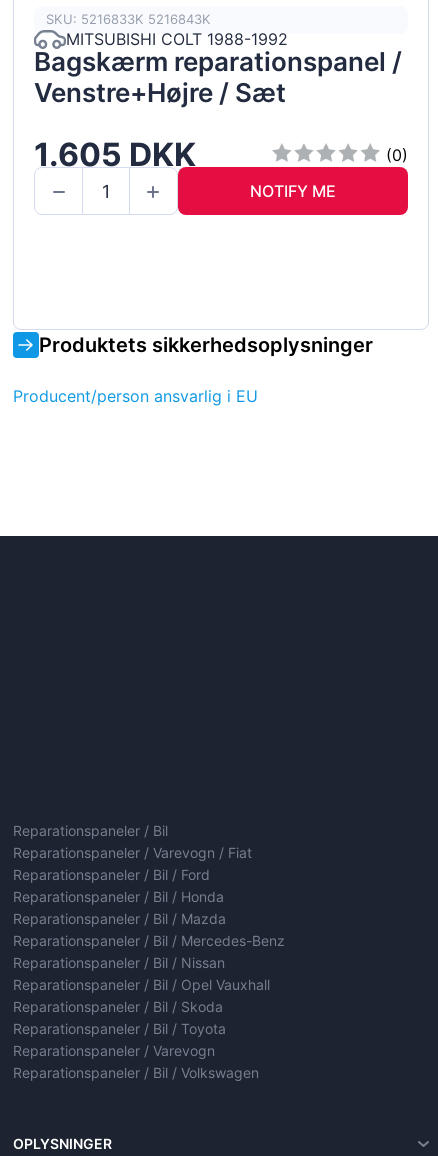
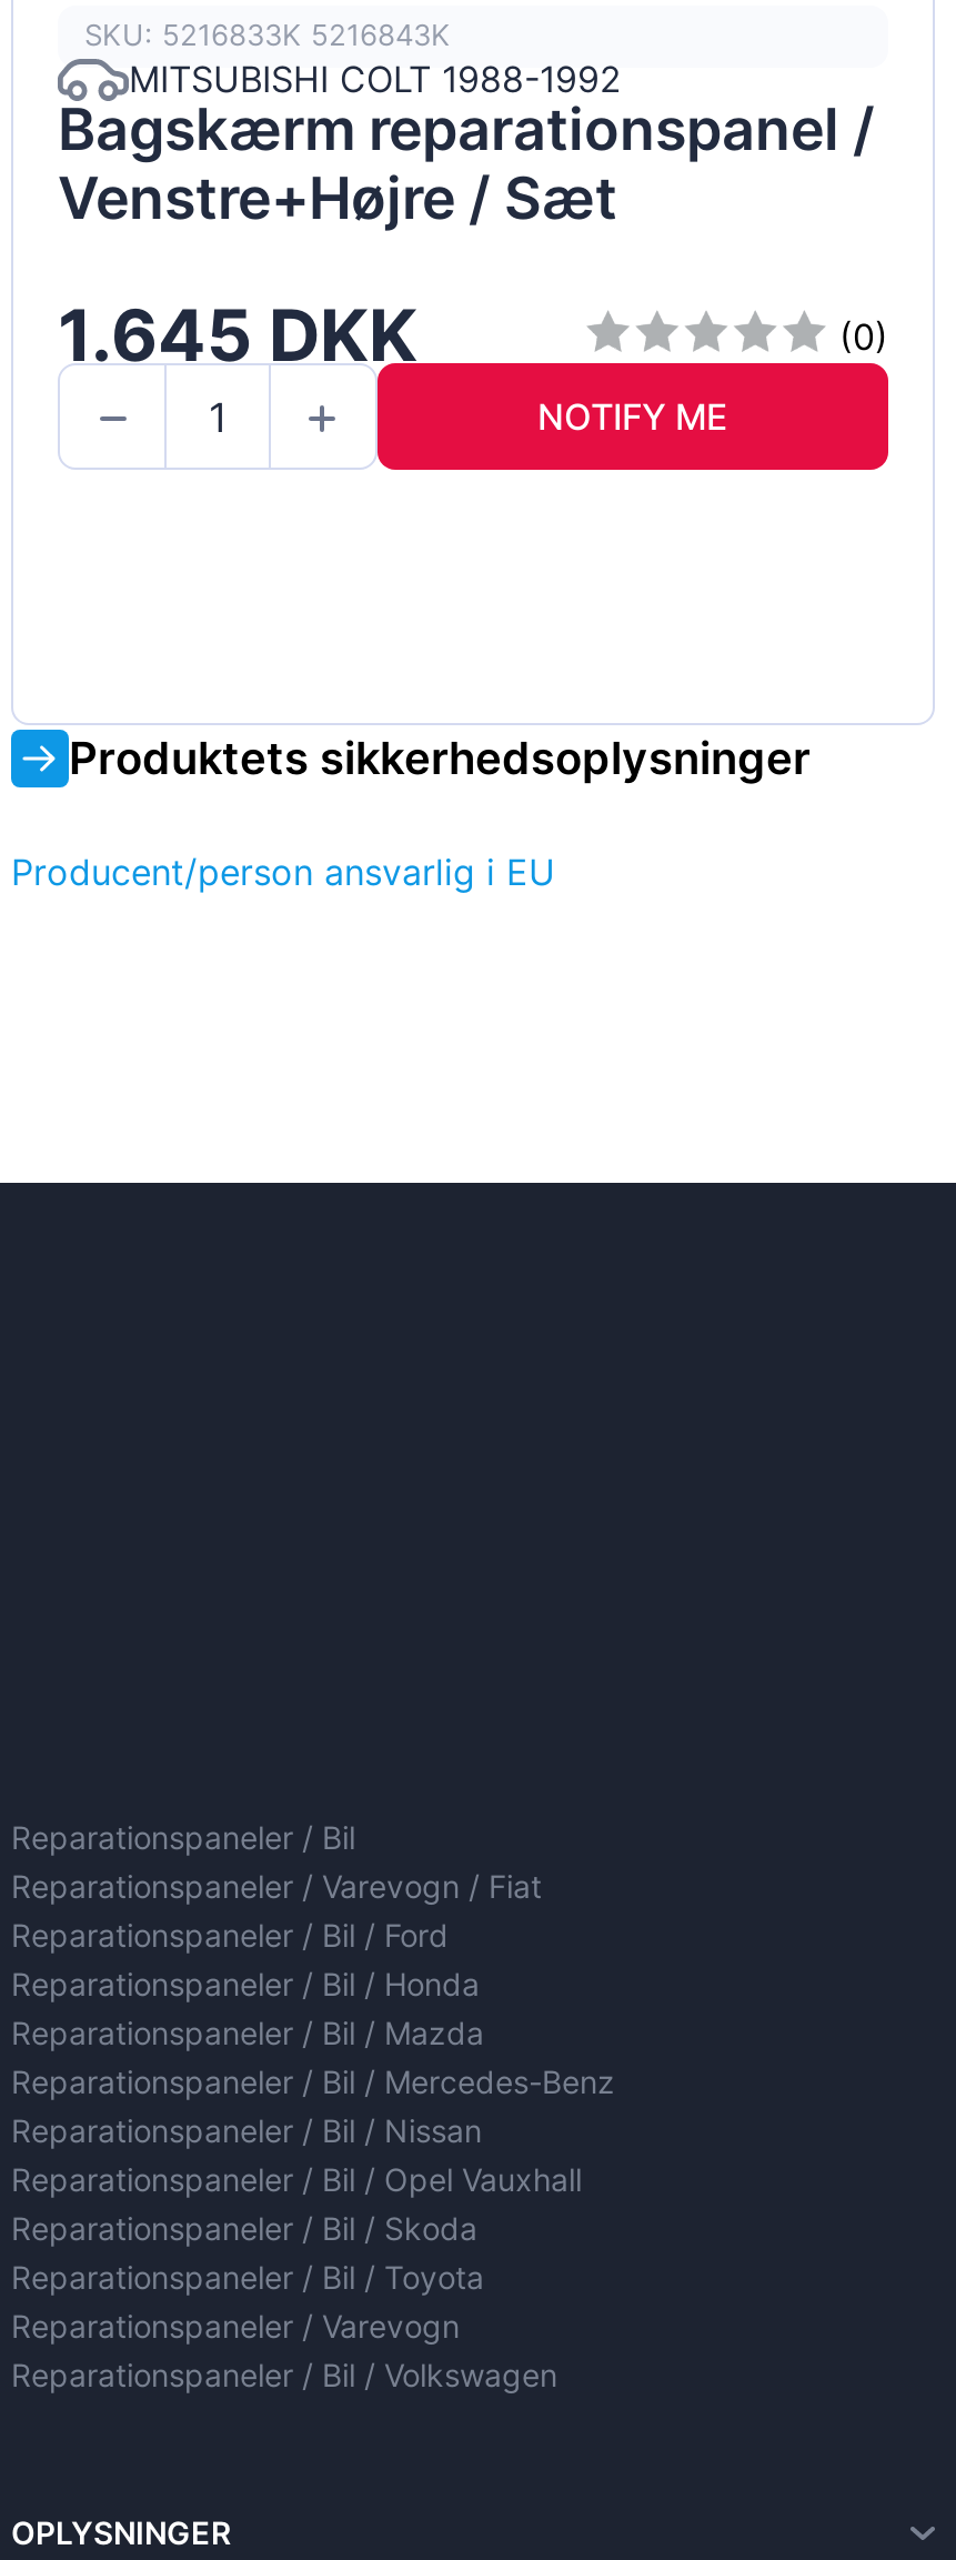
- 1.605 DKK
+ 1.645 DKK
